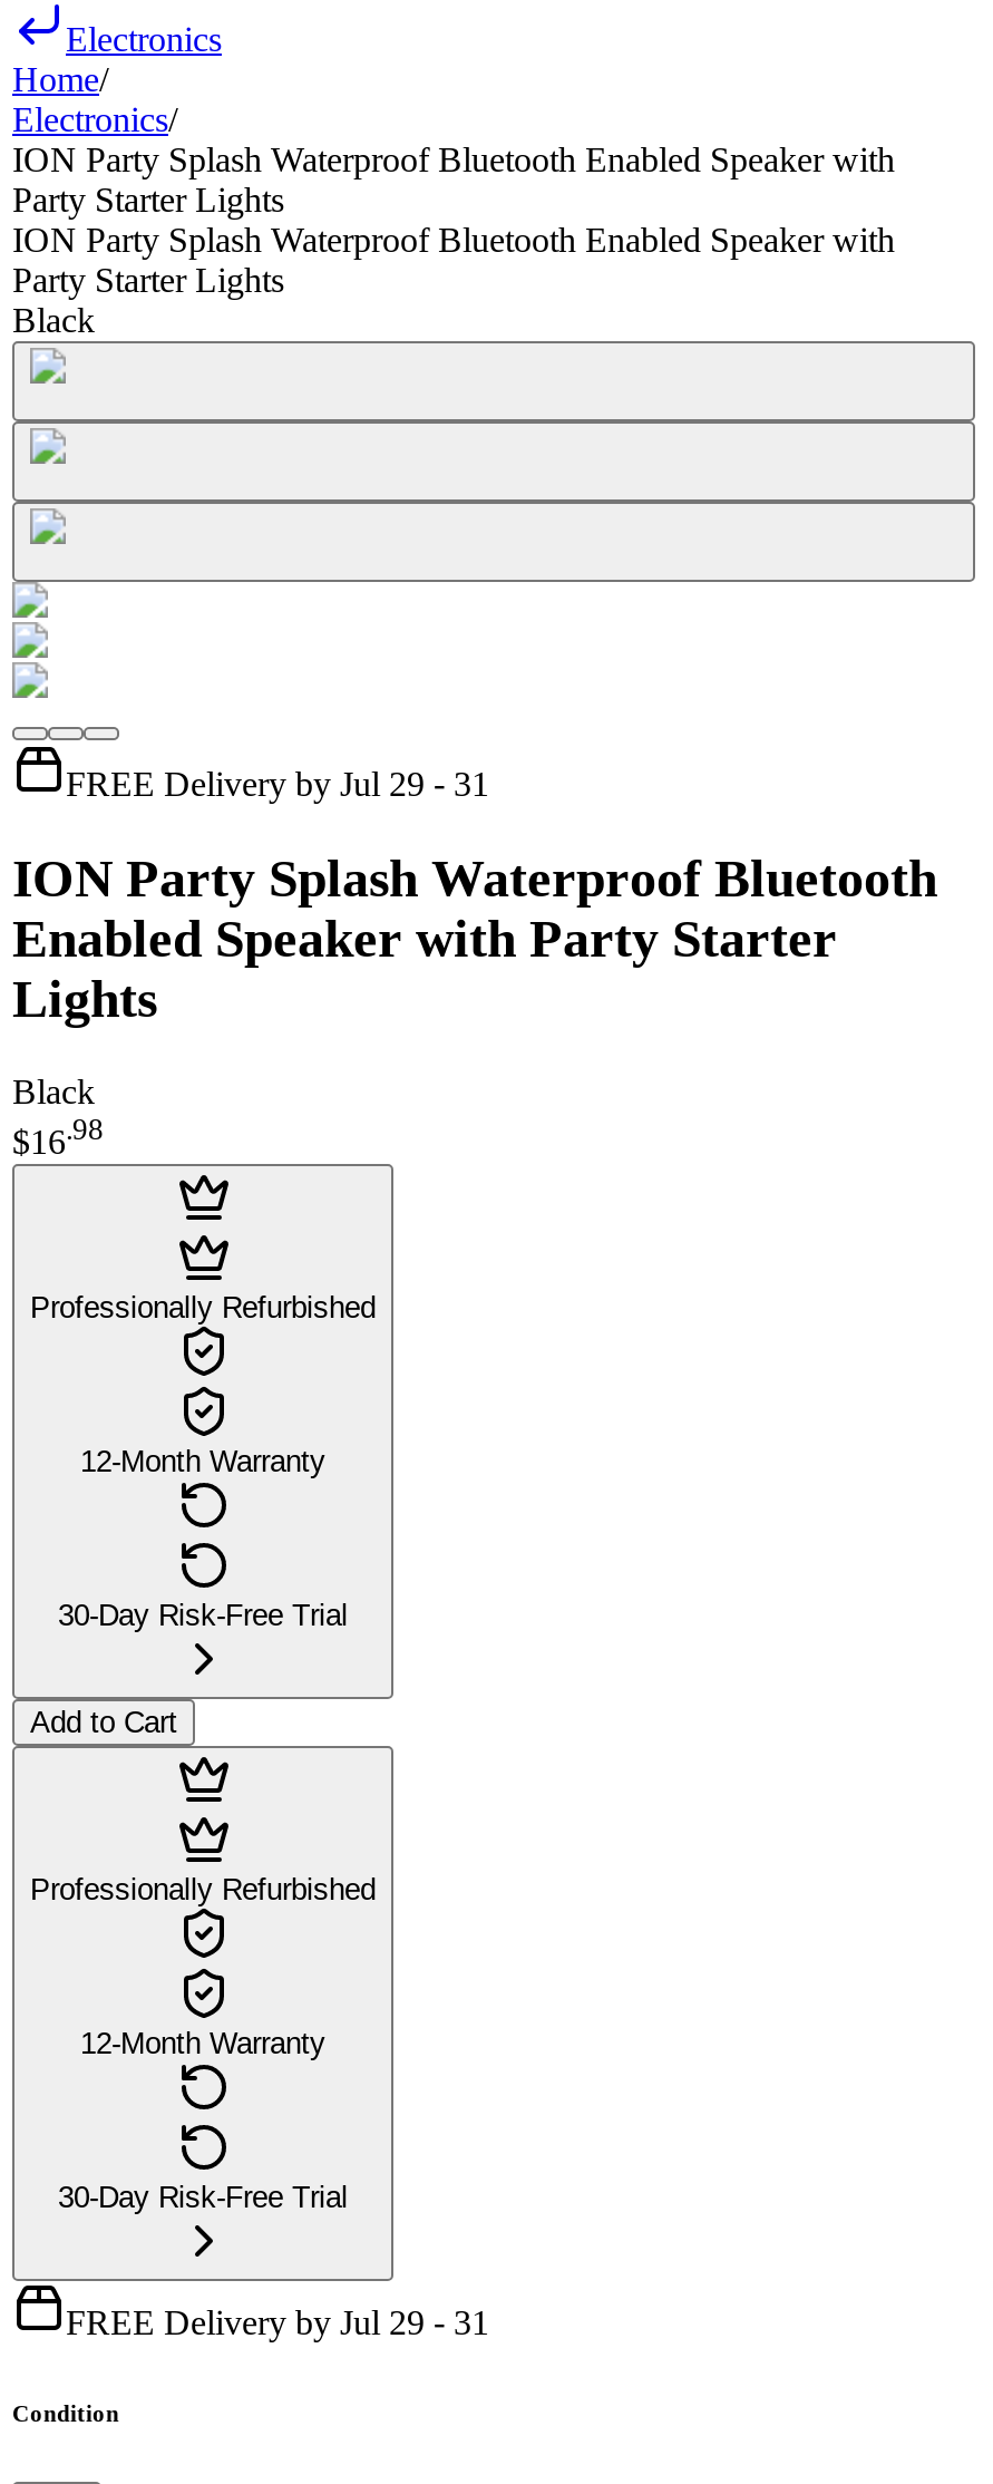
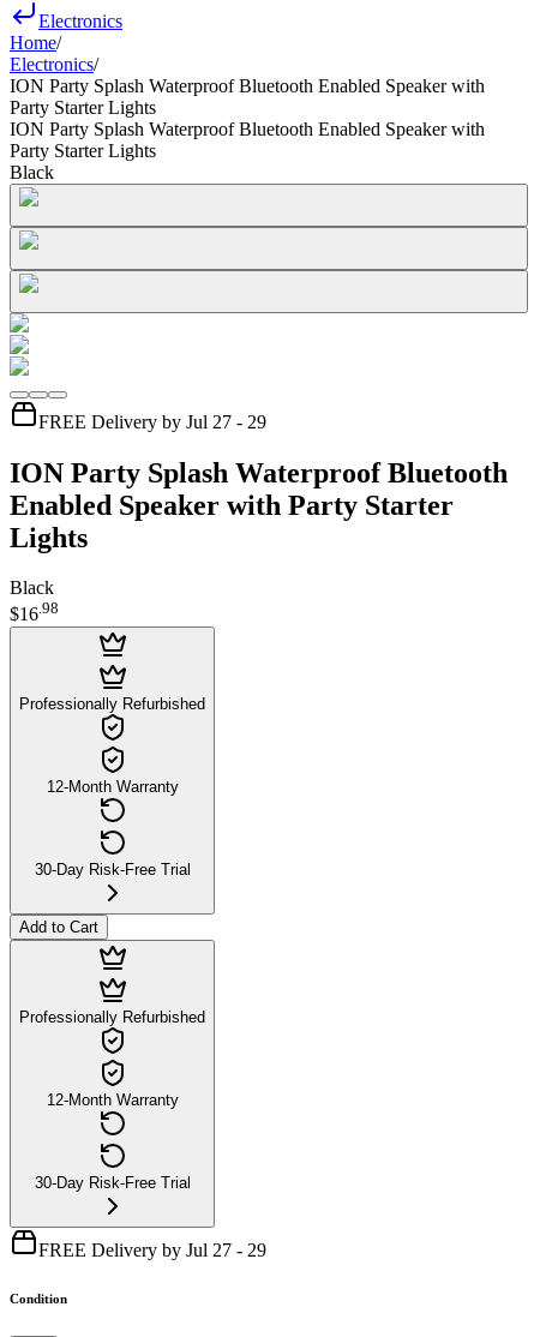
- FREE Delivery by Jul 29 - 31
+ FREE Delivery by Jul 27 - 29

- FREE Delivery by Jul 29 - 31
+ FREE Delivery by Jul 27 - 29
